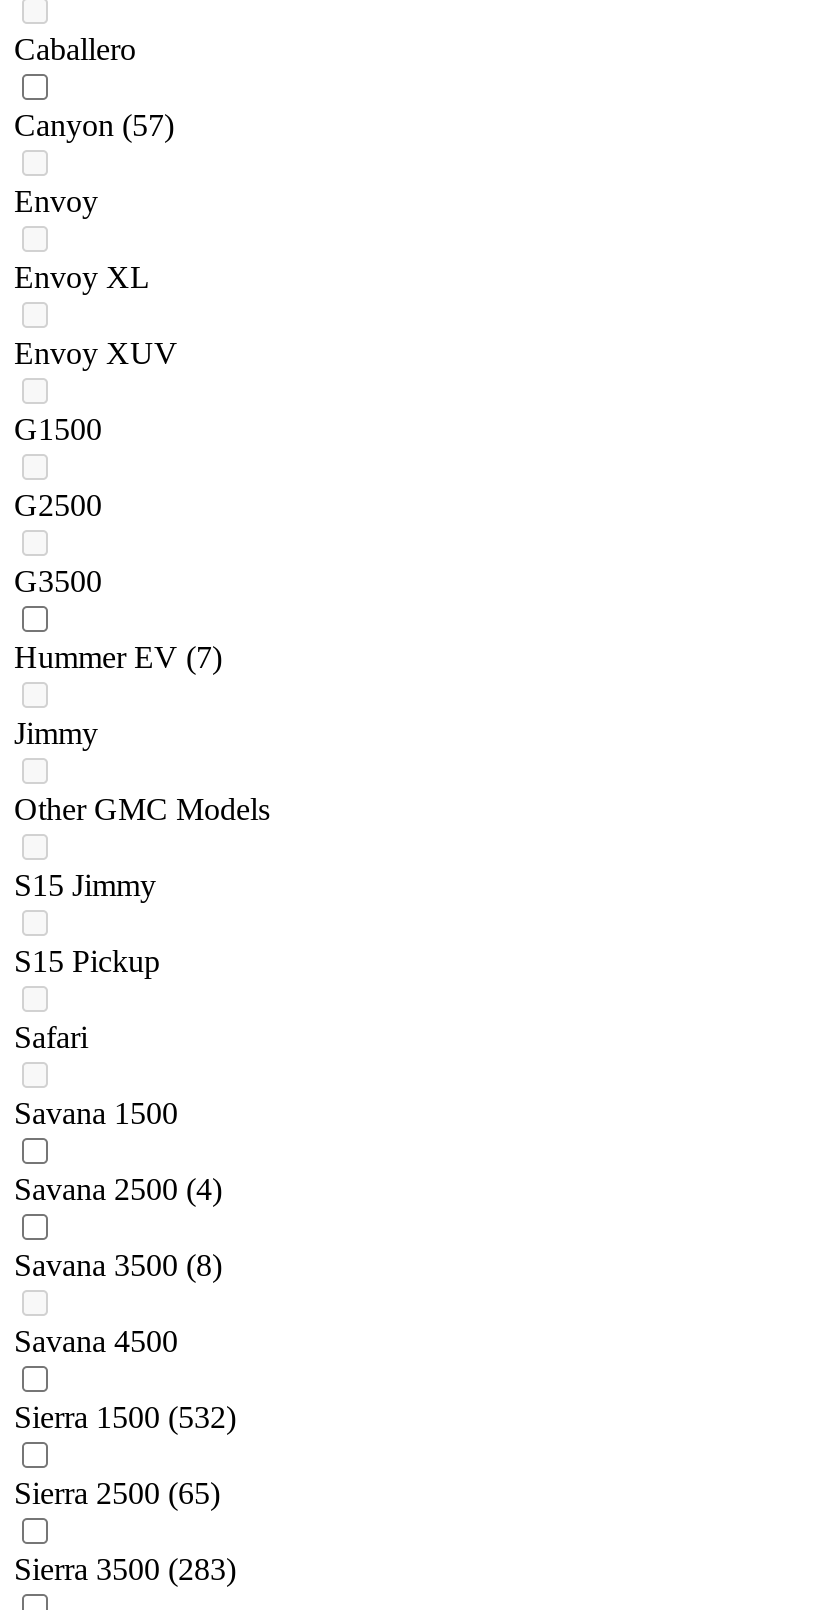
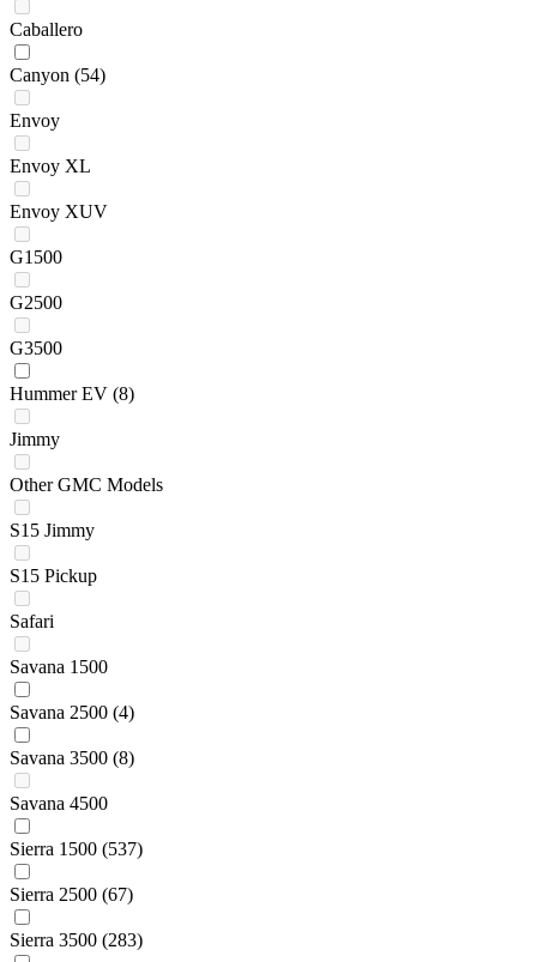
- Canyon (57)
+ Canyon (54)

- Hummer EV (7)
+ Hummer EV (8)

- Sierra 1500 (532)
+ Sierra 1500 (537)

- Sierra 2500 (65)
+ Sierra 2500 (67)
